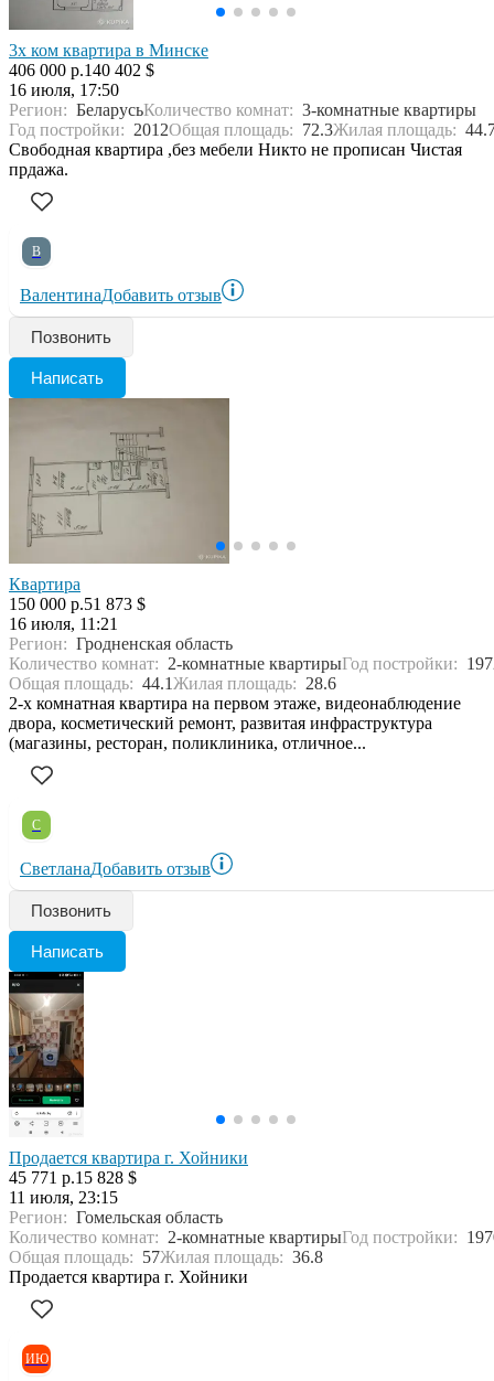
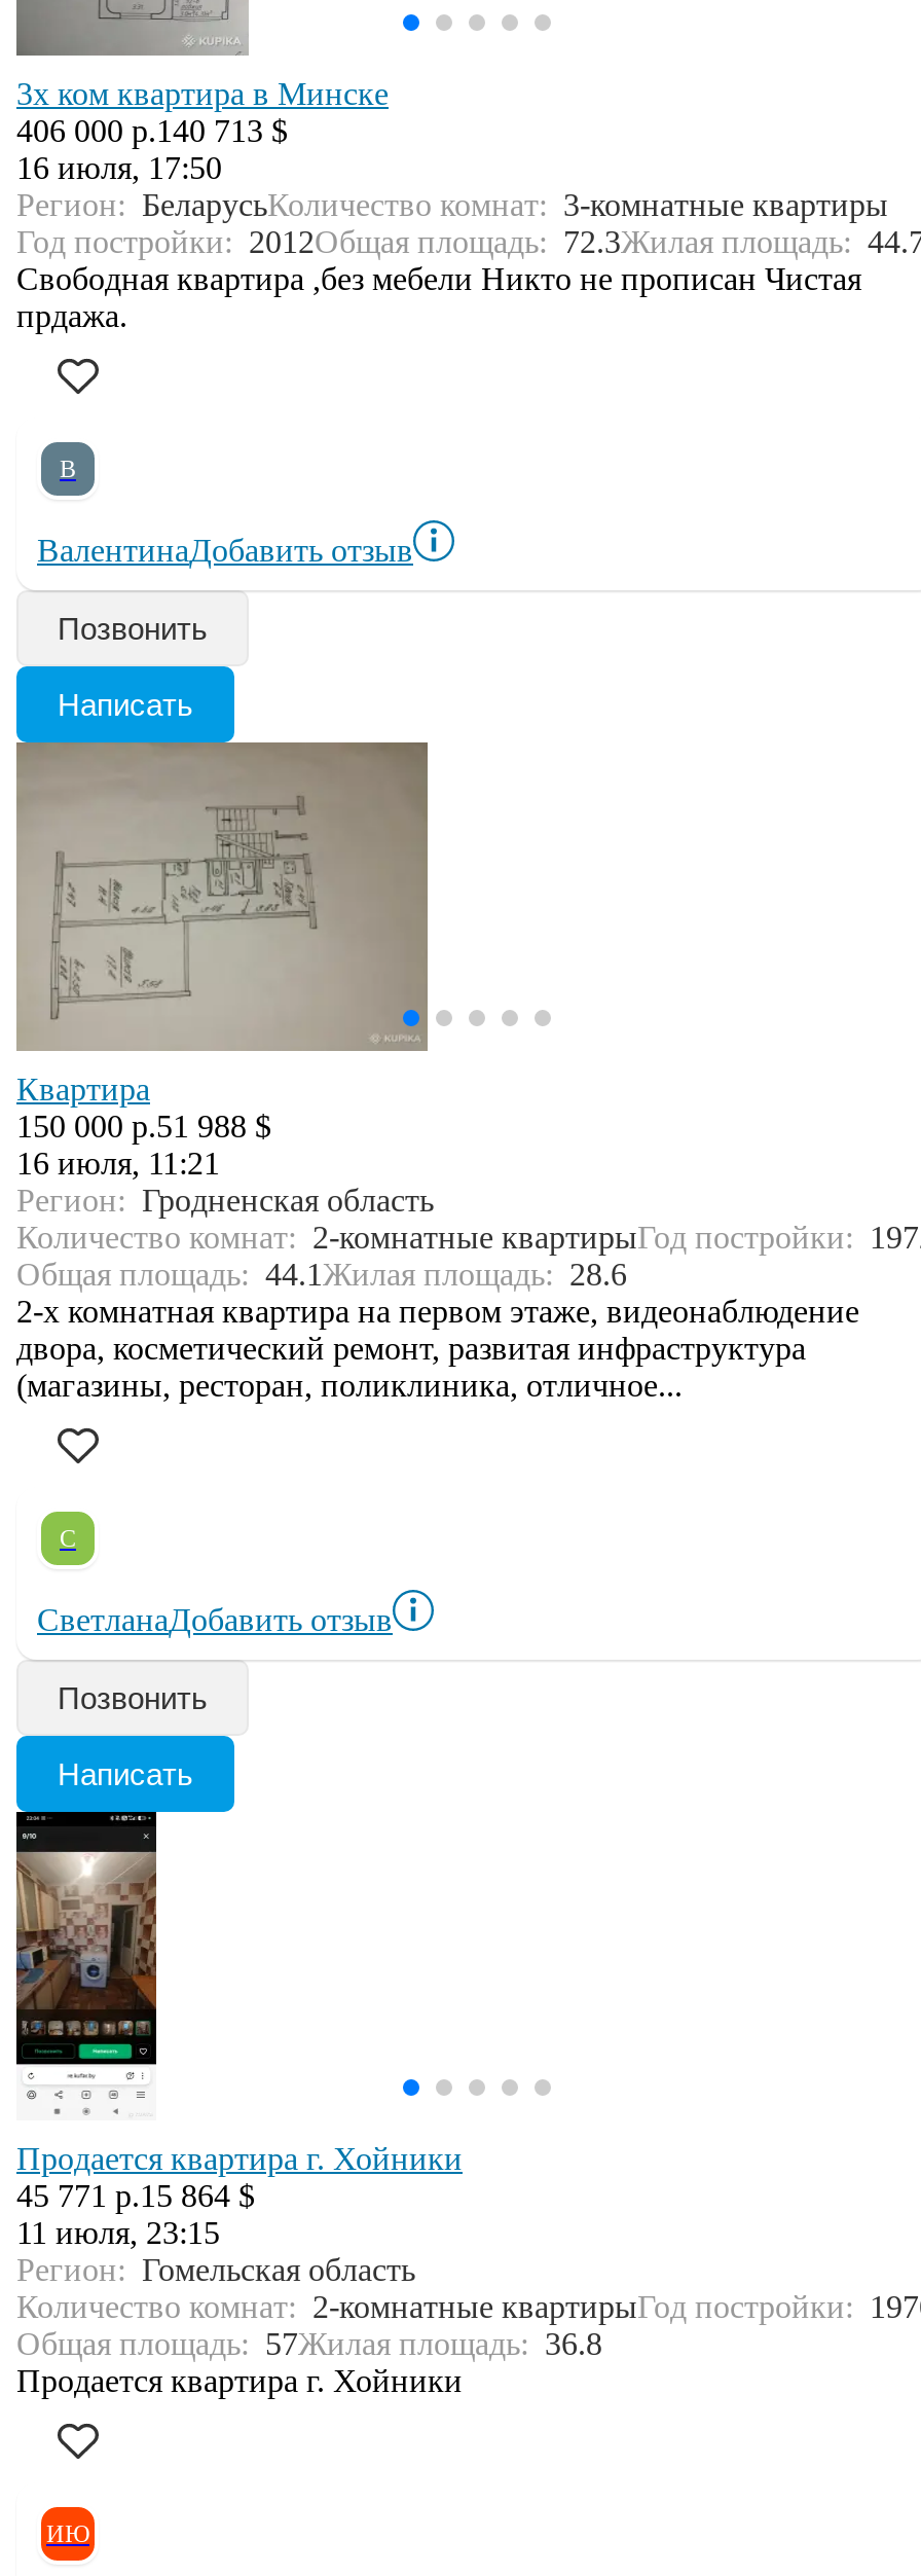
- 406 000 р.140 402 $
+ 406 000 р.140 713 $

- 150 000 р.51 873 $
+ 150 000 р.51 988 $

- 45 771 р.15 828 $
+ 45 771 р.15 864 $
